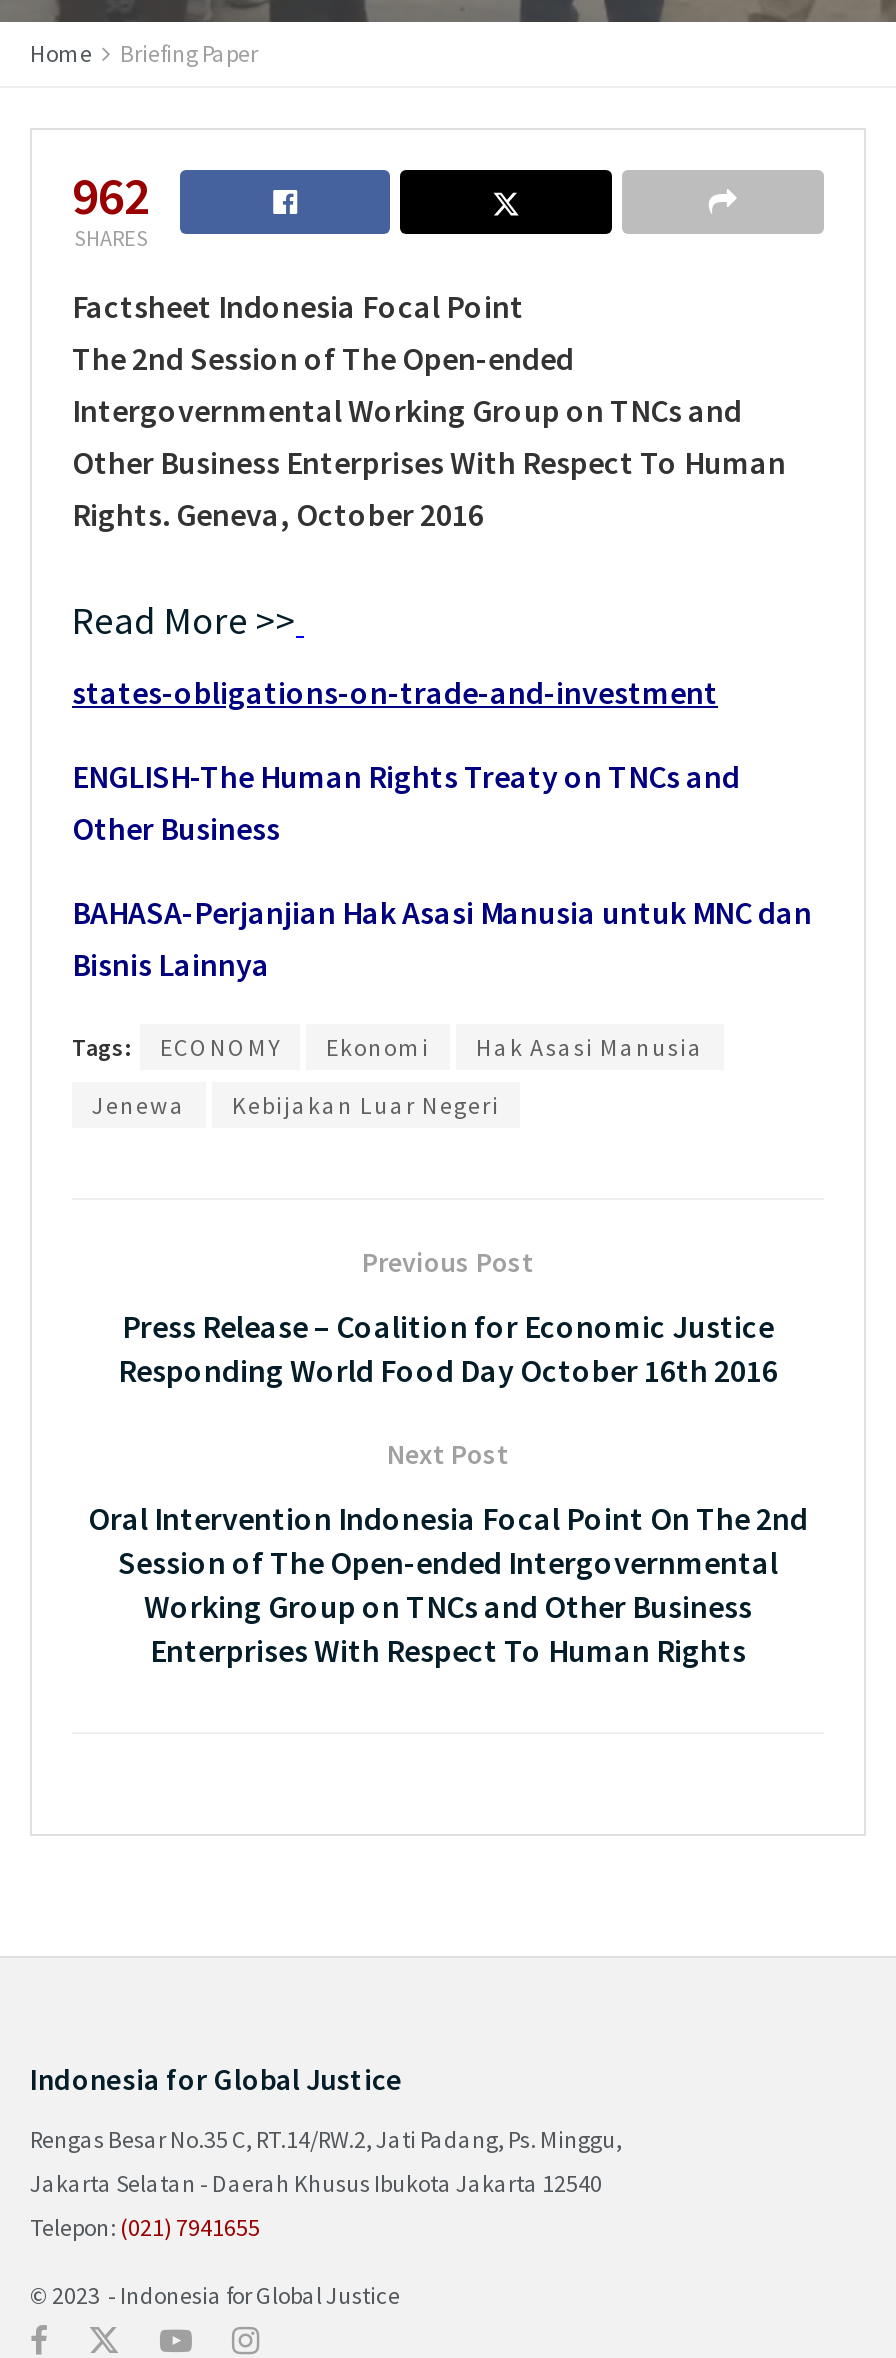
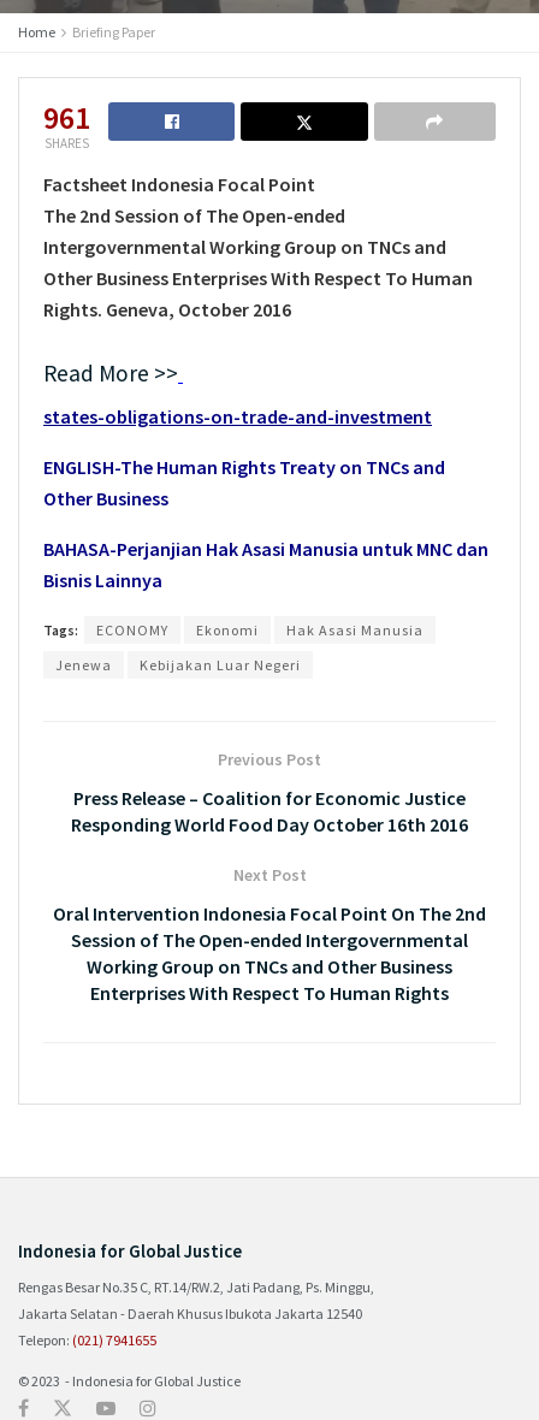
- 962
+ 961
